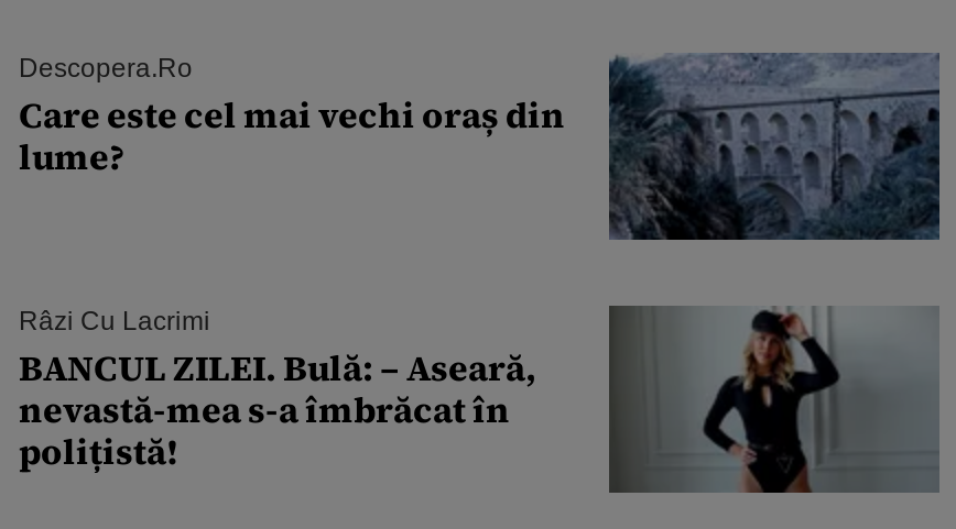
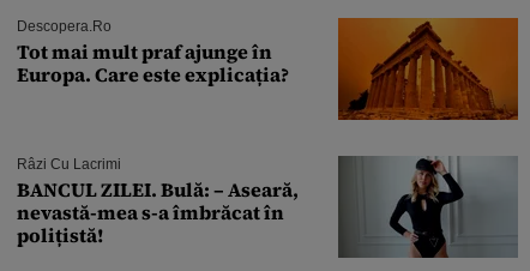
- [image]
- Care este cel mai vechi oraș din
- lume?
+ [image]
+ Tot mai mult praf ajunge în
+ Europa. Care este explicația?
